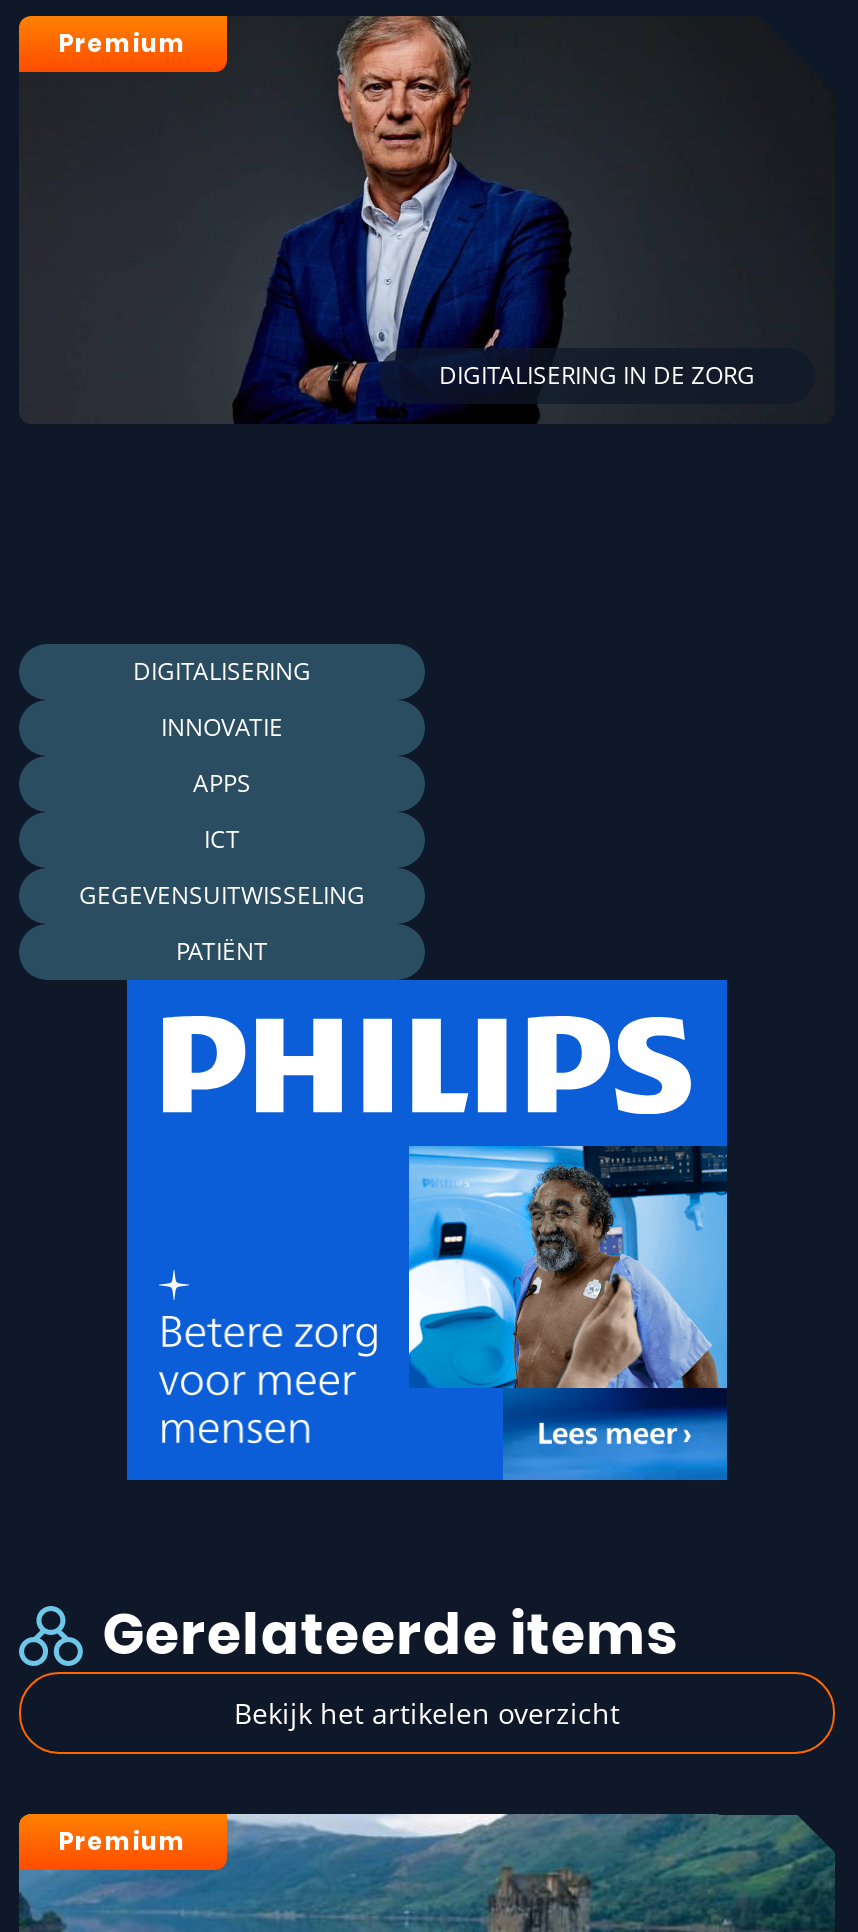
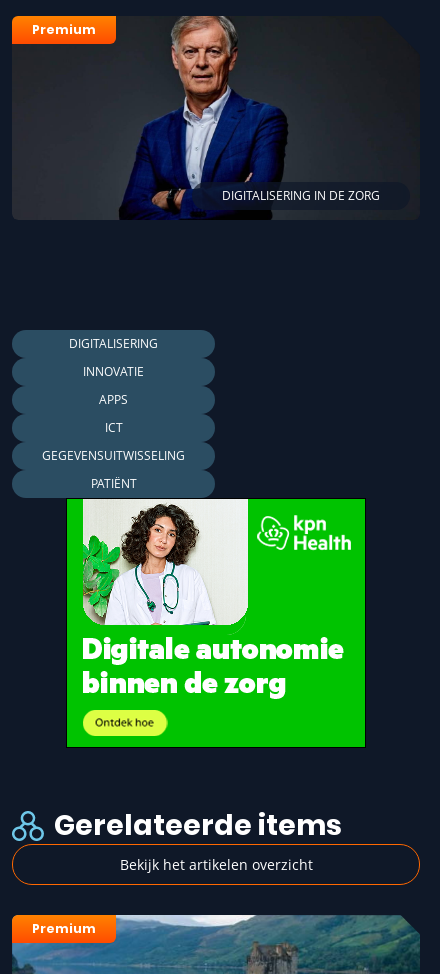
- [image]
+ [image]
